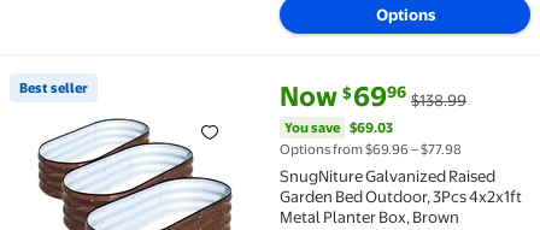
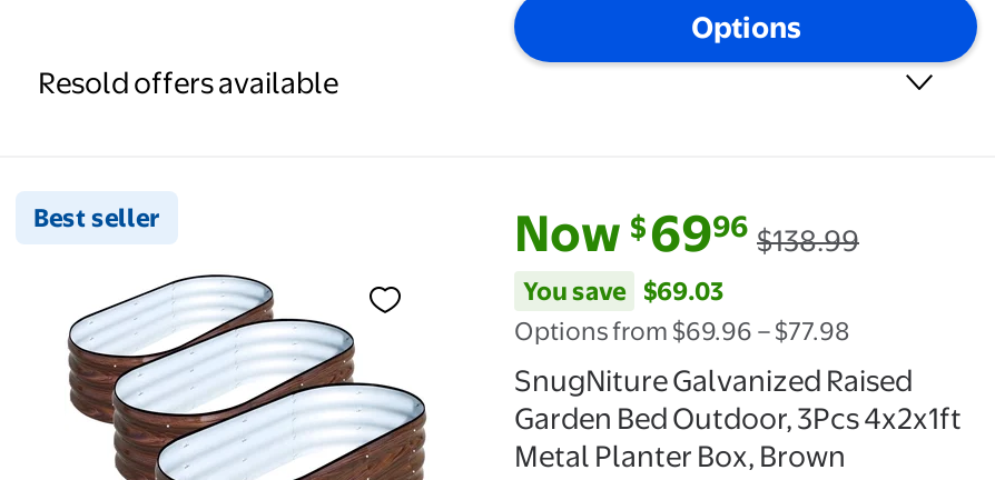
+ Resold offers available
